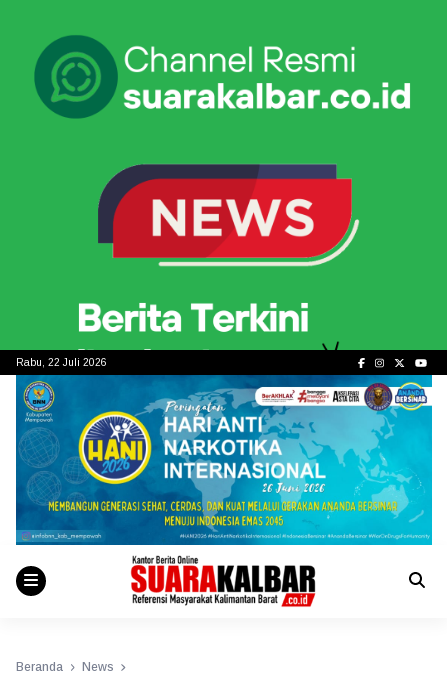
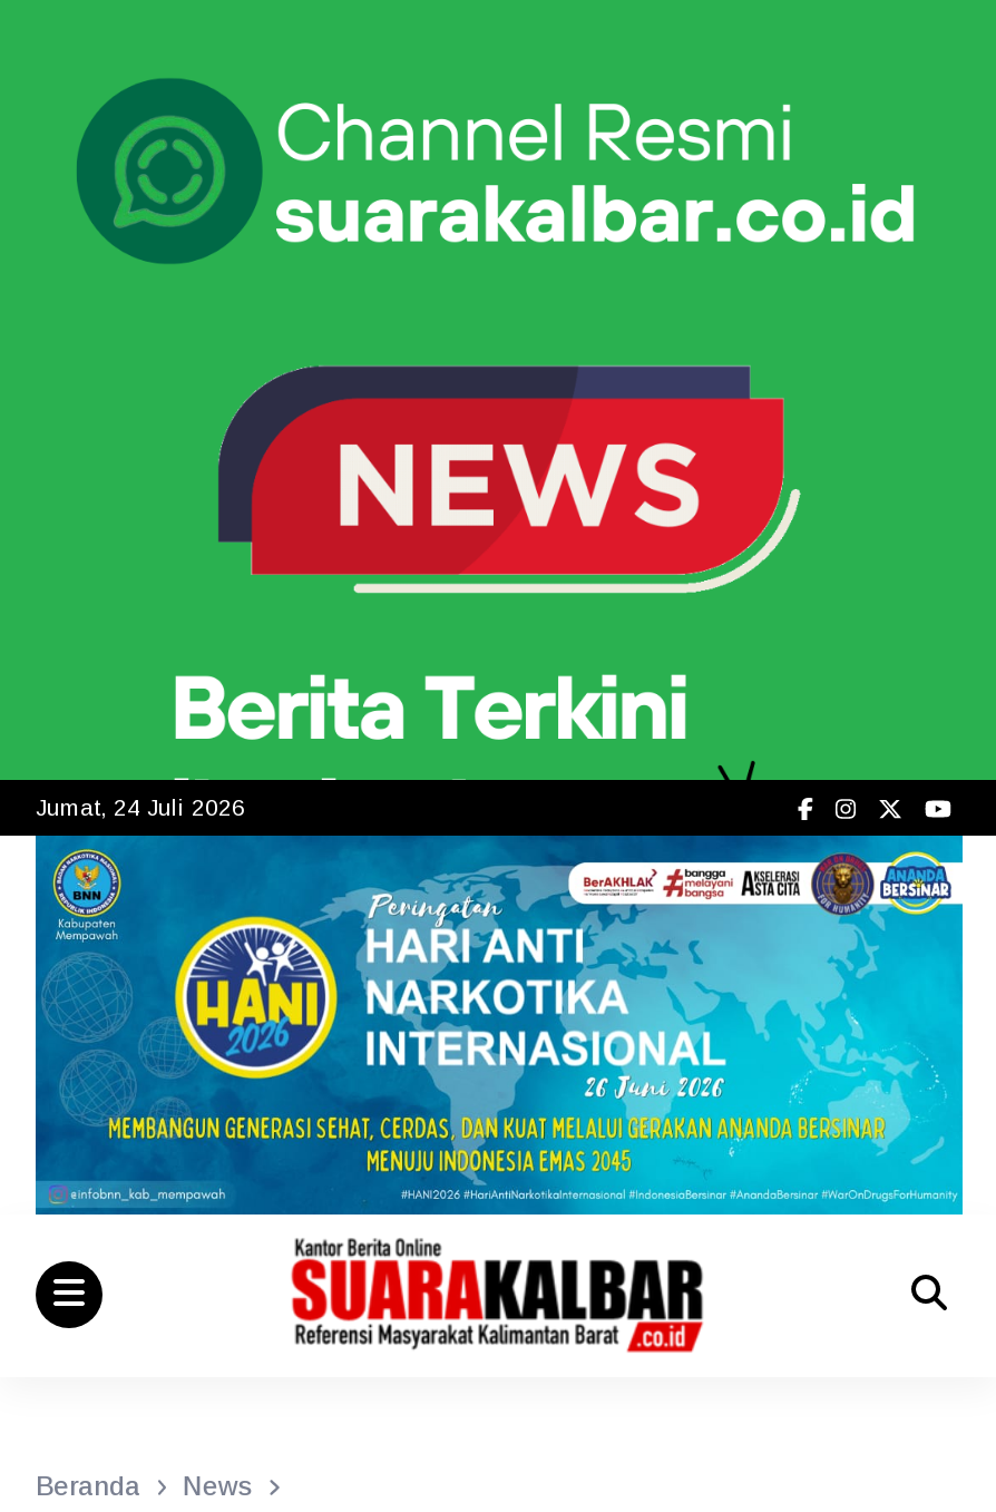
- Rabu, 22 Juli 2026
+ Jumat, 24 Juli 2026
